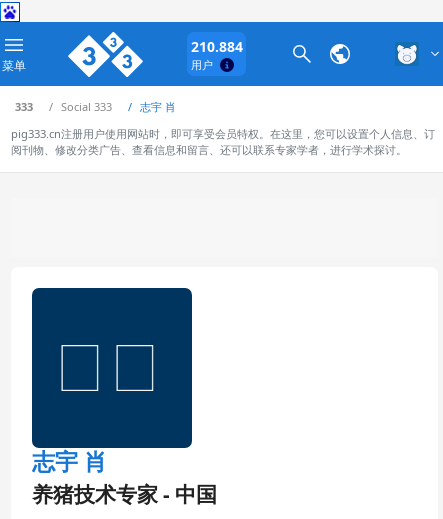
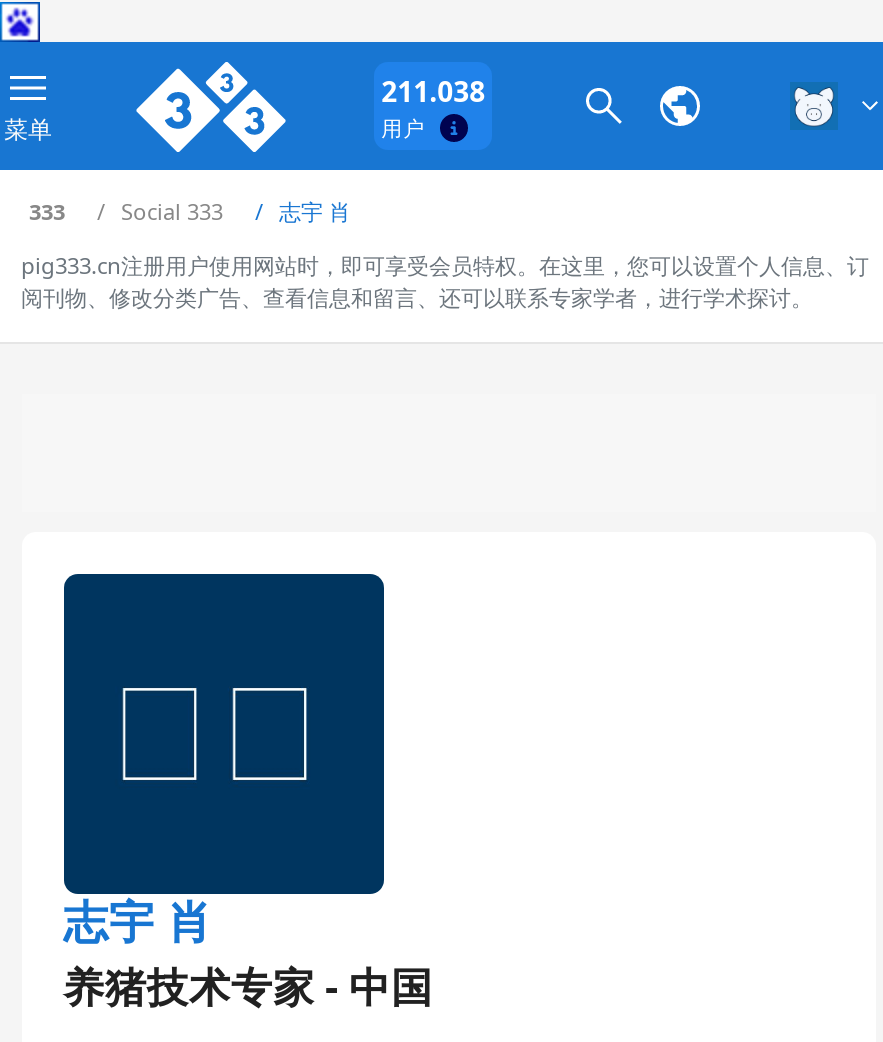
- 210.884
+ 211.038
